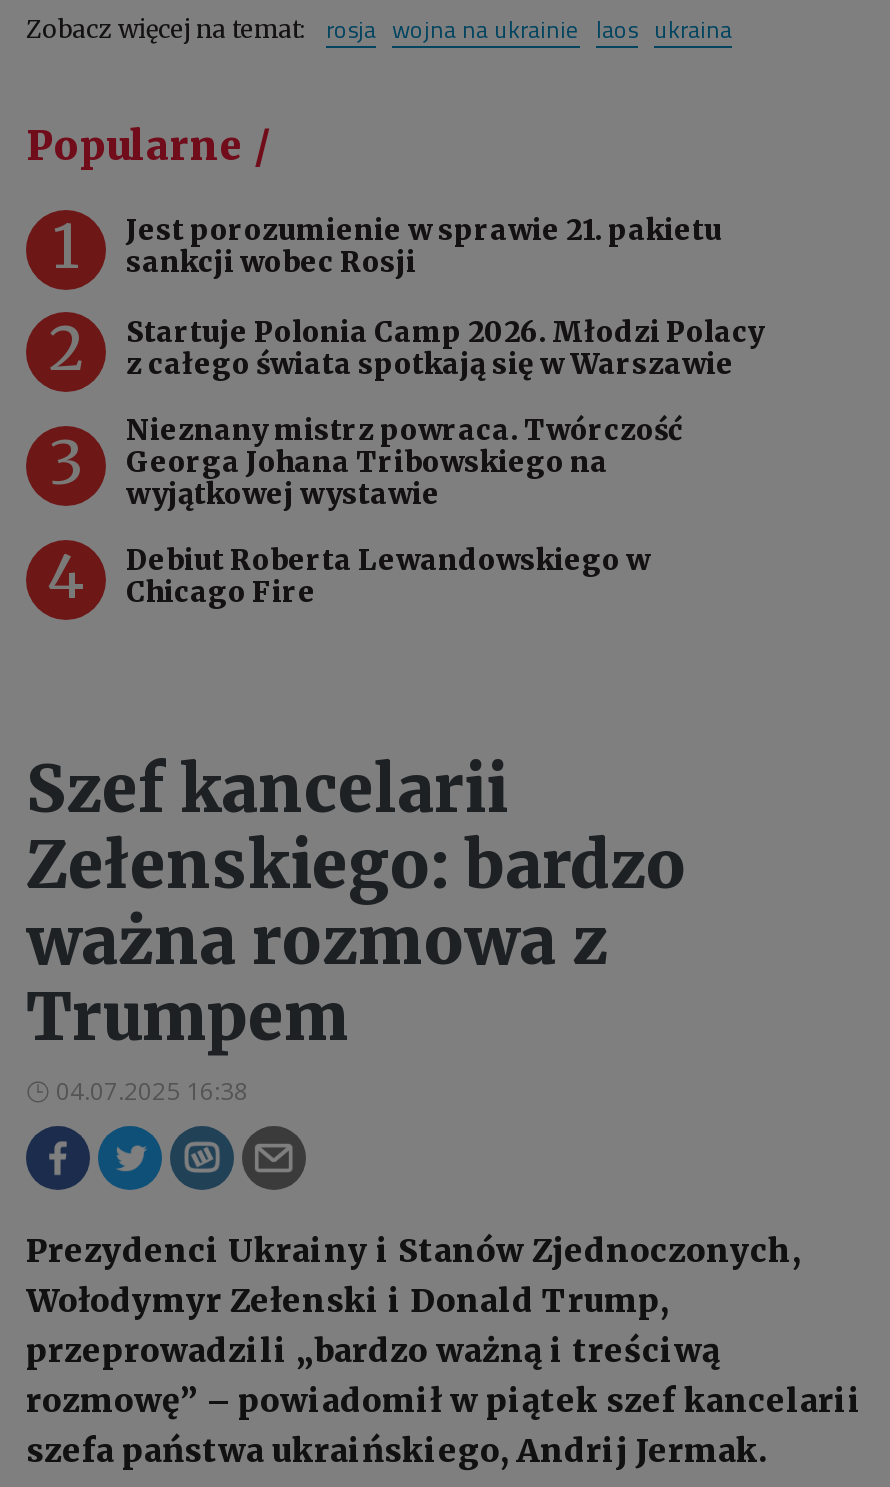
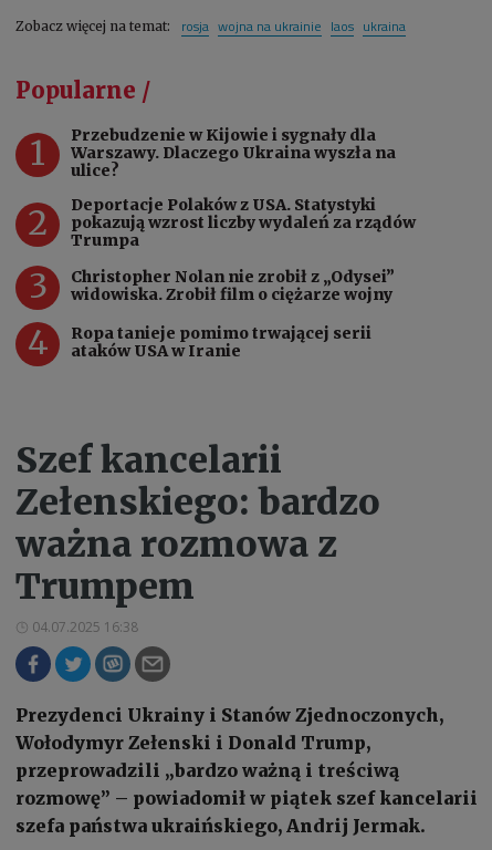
- Jest porozumienie w sprawie 21. pakietu
- sankcji wobec Rosji
+ Przebudzenie w Kijowie i sygnały dla
+ Warszawy. Dlaczego Ukraina wyszła na
+ ulice?

- Startuje Polonia Camp 2026. Młodzi Polacy
- z całego świata spotkają się w Warszawie
+ Deportacje Polaków z USA. Statystyki
+ pokazują wzrost liczby wydaleń za rządów
+ Trumpa

- Nieznany mistrz powraca. Twórczość
- Georga Johana Tribowskiego na
- wyjątkowej wystawie
+ Christopher Nolan nie zrobił z „Odysei”
+ widowiska. Zrobił film o ciężarze wojny

- Debiut Roberta Lewandowskiego w
- Chicago Fire
+ Ropa tanieje pomimo trwającej serii
+ ataków USA w Iranie
